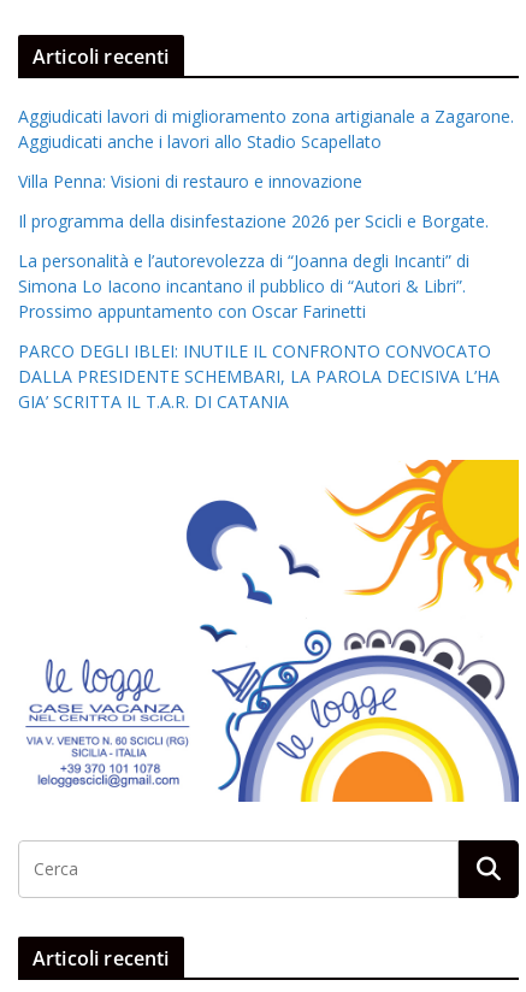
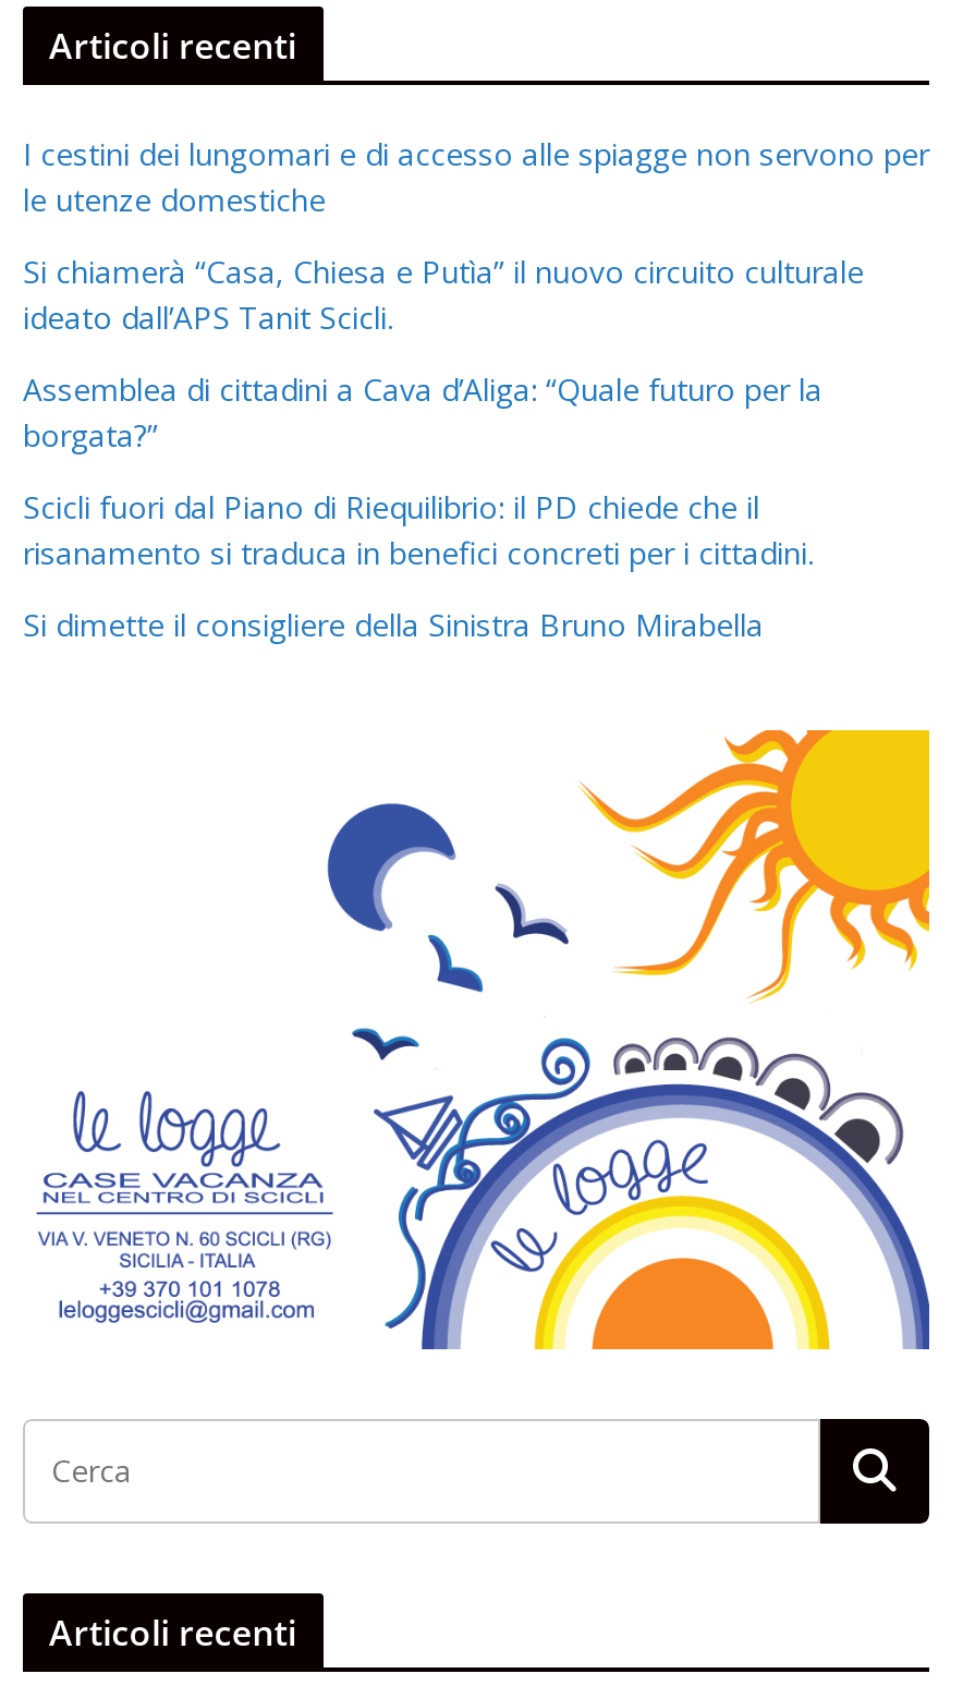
- Aggiudicati lavori di miglioramento zona artigianale a Zagarone.
- Aggiudicati anche i lavori allo Stadio Scapellato
+ I cestini dei lungomari e di accesso alle spiagge non servono per
+ le utenze domestiche

- Villa Penna: Visioni di restauro e innovazione
+ Si chiamerà “Casa, Chiesa e Putìa” il nuovo circuito culturale
+ ideato dall’APS Tanit Scicli.

- Il programma della disinfestazione 2026 per Scicli e Borgate.
+ Assemblea di cittadini a Cava d’Aliga: “Quale futuro per la
+ borgata?”

- La personalità e l’autorevolezza di “Joanna degli Incanti” di
- Simona Lo Iacono incantano il pubblico di “Autori & Libri”.
- Prossimo appuntamento con Oscar Farinetti
+ Scicli fuori dal Piano di Riequilibrio: il PD chiede che il
+ risanamento si traduca in benefici concreti per i cittadini.

- PARCO DEGLI IBLEI: INUTILE IL CONFRONTO CONVOCATO
- DALLA PRESIDENTE SCHEMBARI, LA PAROLA DECISIVA L’HA
- GIA’ SCRITTA IL T.A.R. DI CATANIA
+ Si dimette il consigliere della Sinistra Bruno Mirabella
